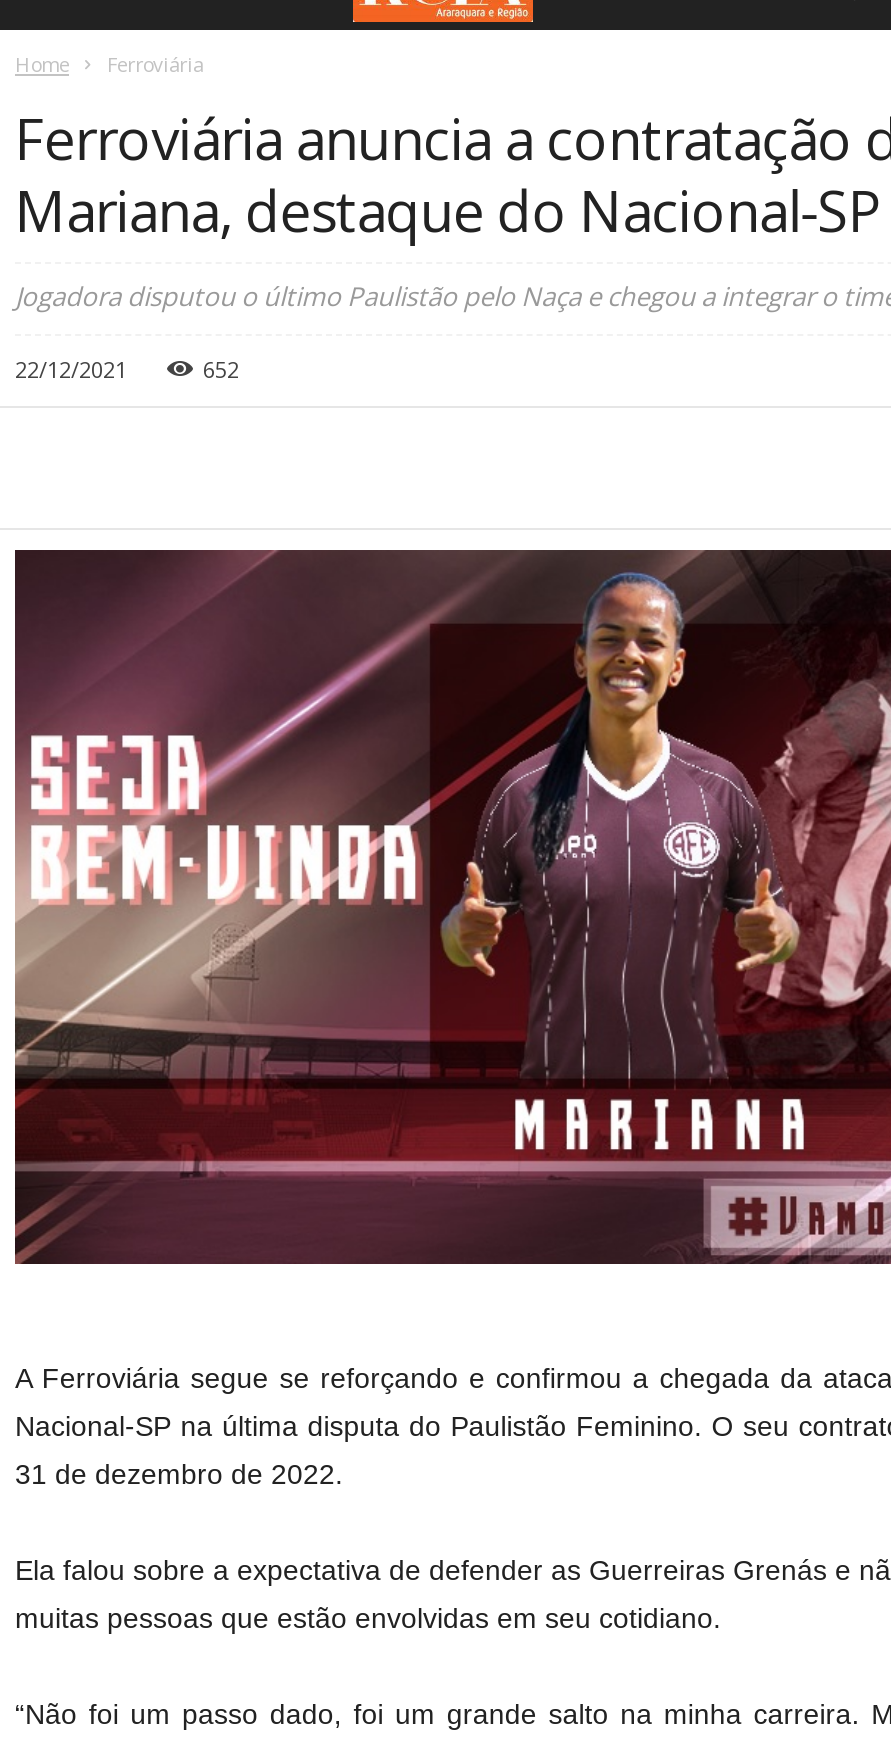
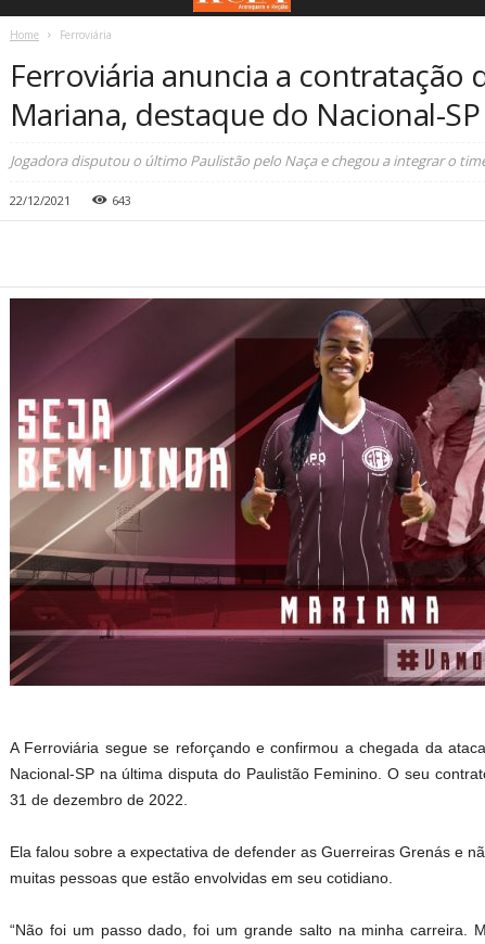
- 652
+ 643
